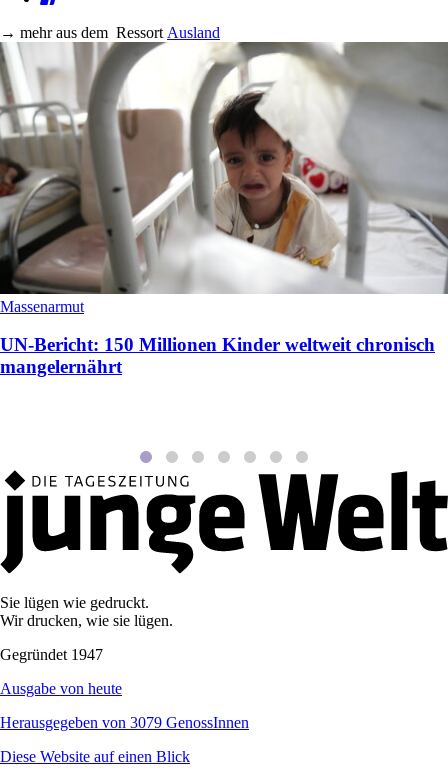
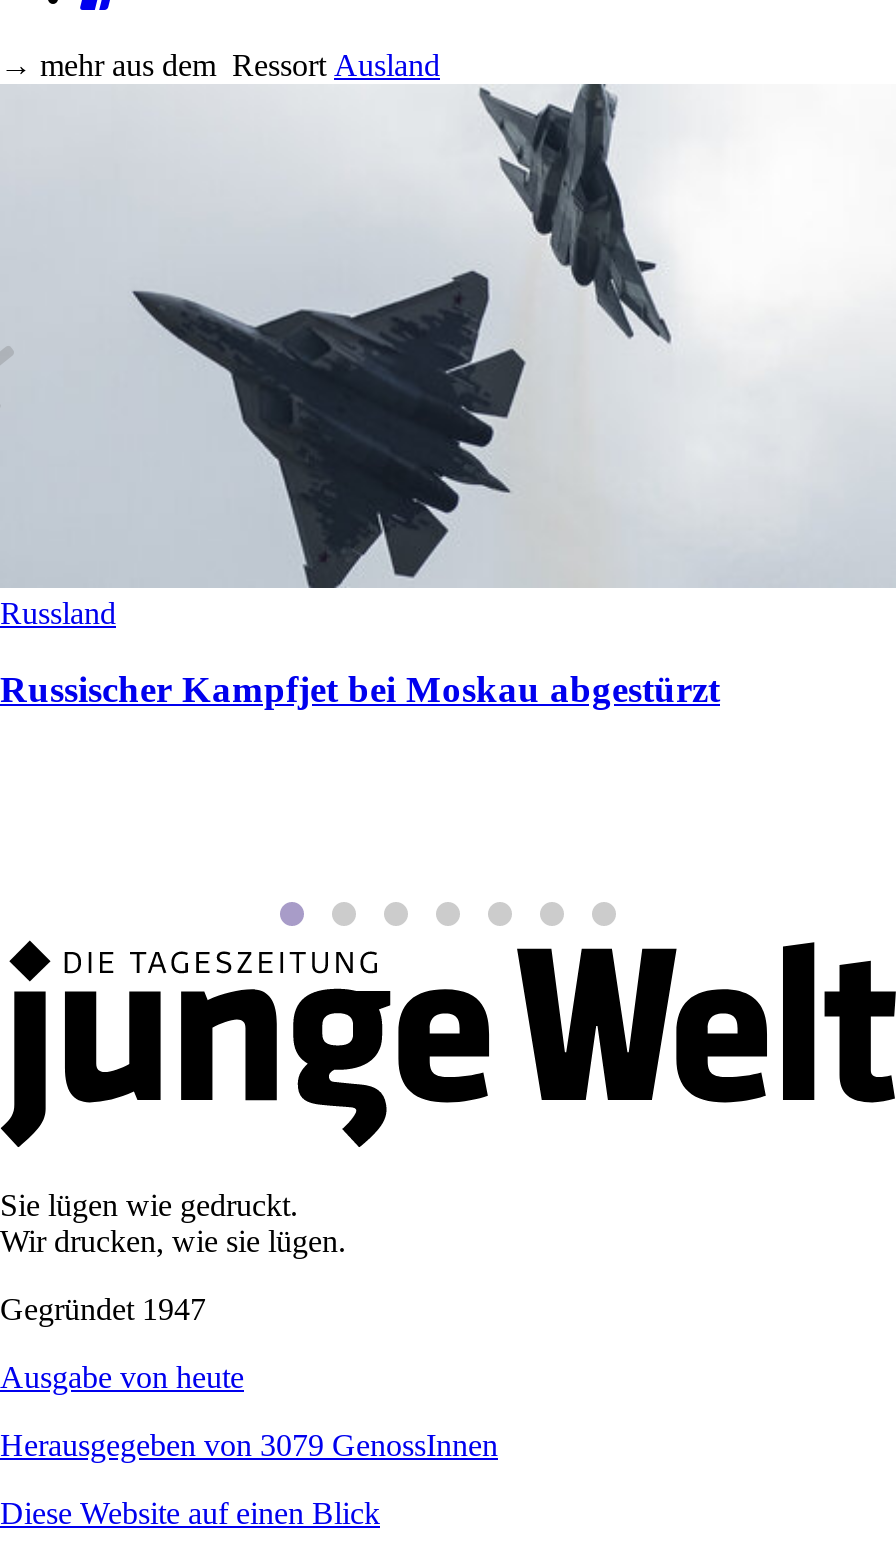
- [image]
- Massenarmut
+ [image]
+ Russland

- UN-Bericht: 150 Millionen Kinder weltweit chronisch
- mangelernährt
+ Russischer Kampfjet bei Moskau abgestürzt
